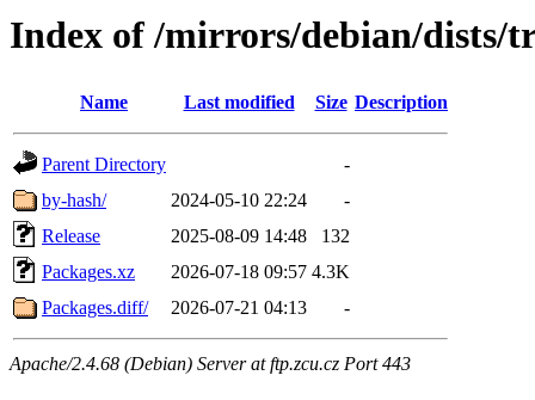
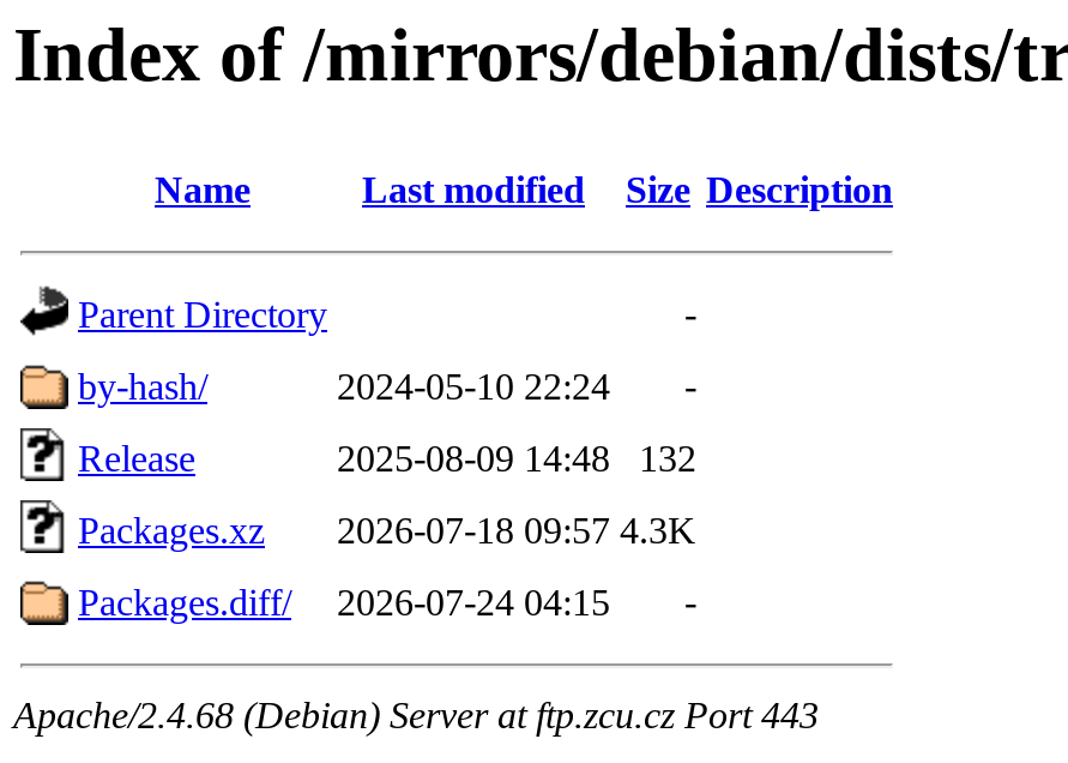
- 2026-07-21 04:13
+ 2026-07-24 04:15
